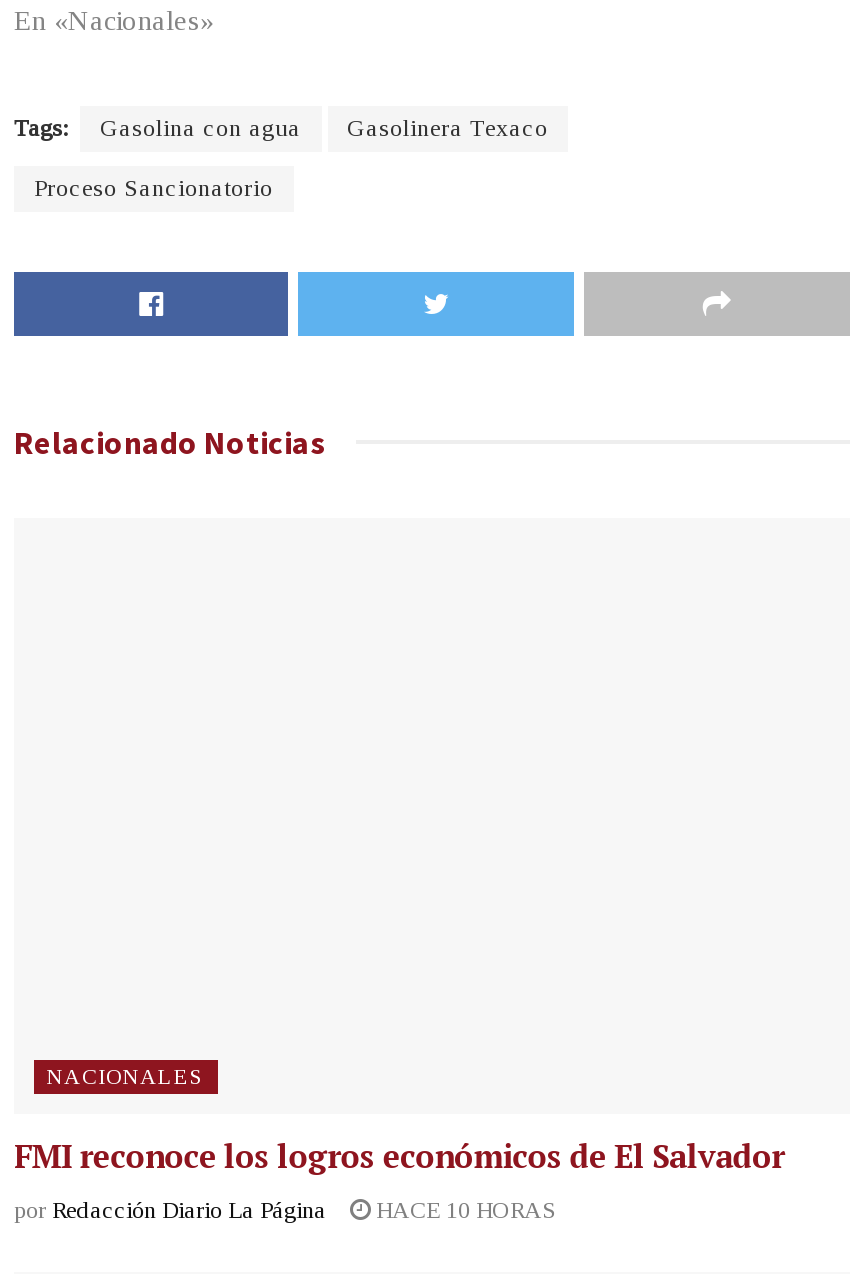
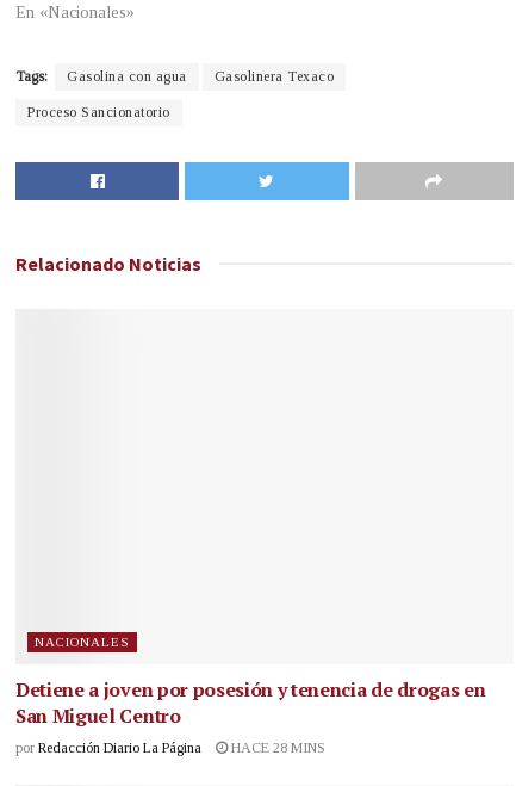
- FMI reconoce los logros económicos de El Salvador
+ Detiene a joven por posesión y tenencia de drogas en
+ San Miguel Centro

- por Redacción Diario La Página HACE 10 HORAS
+ por Redacción Diario La Página HACE 28 MINS
